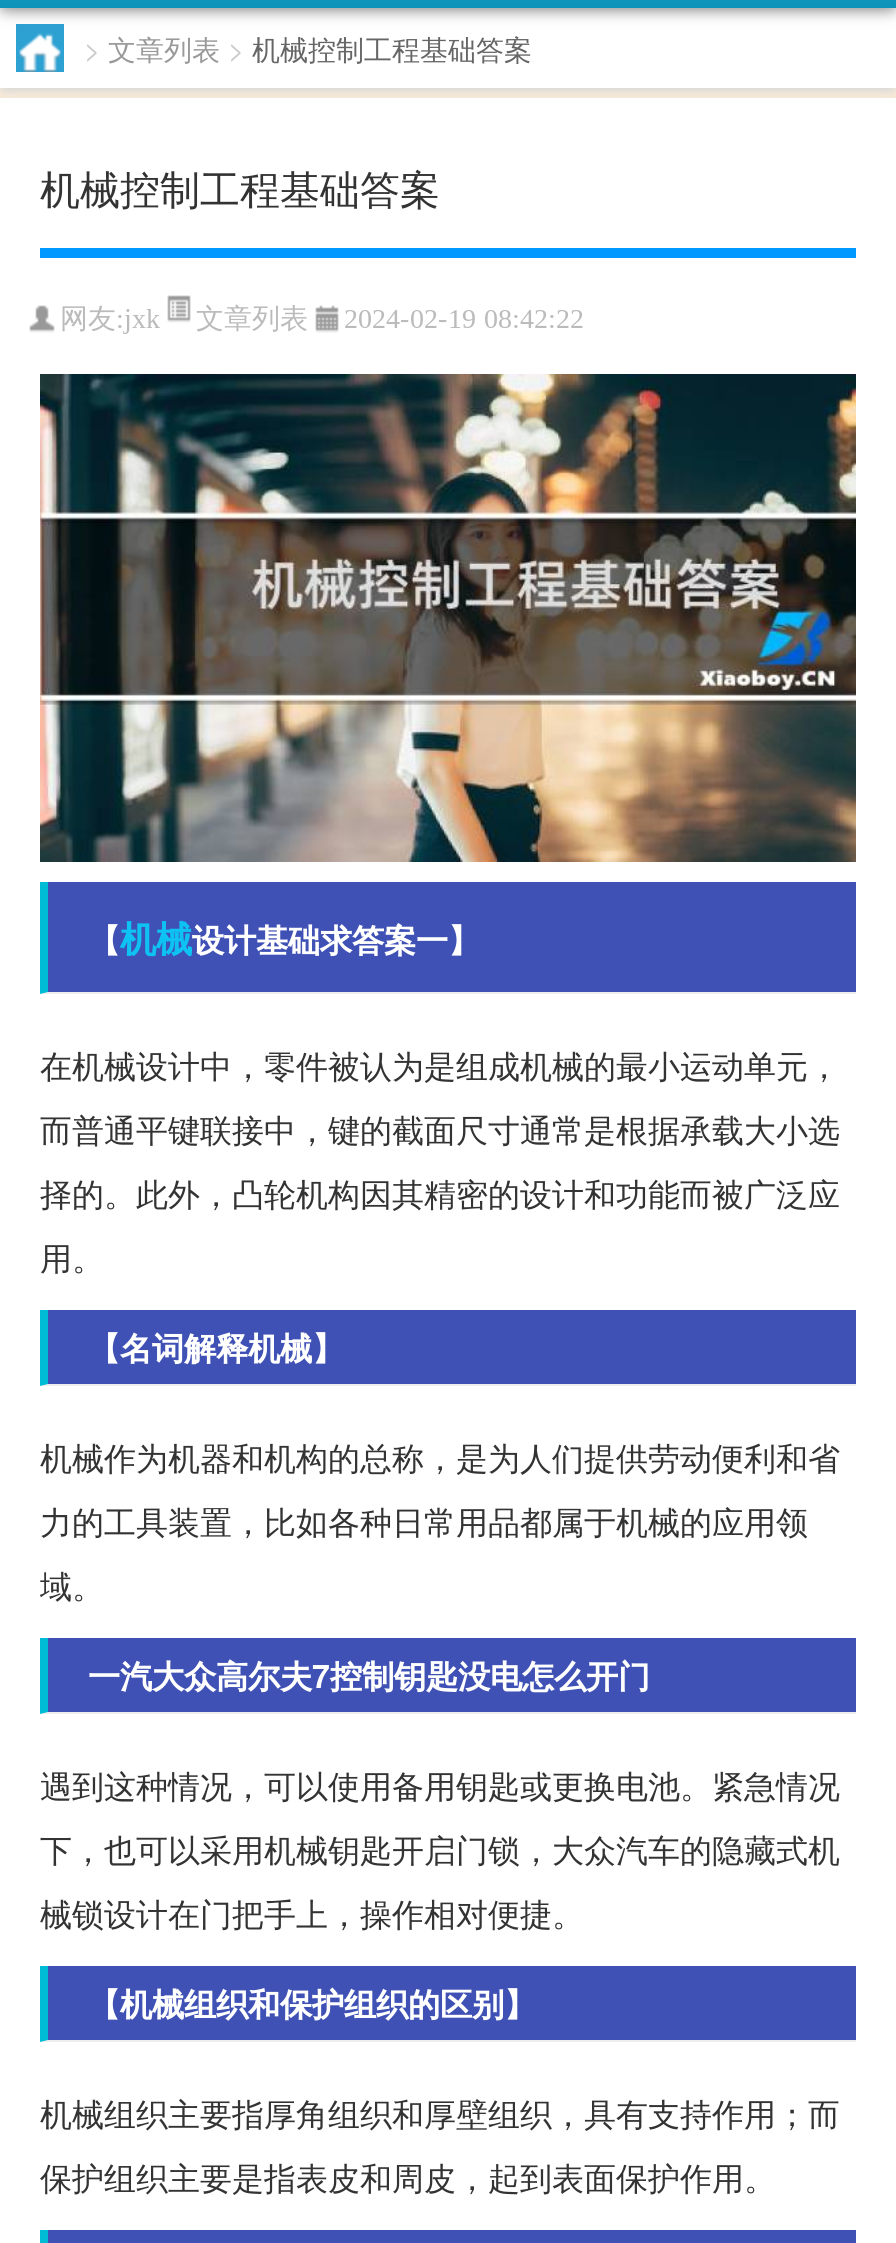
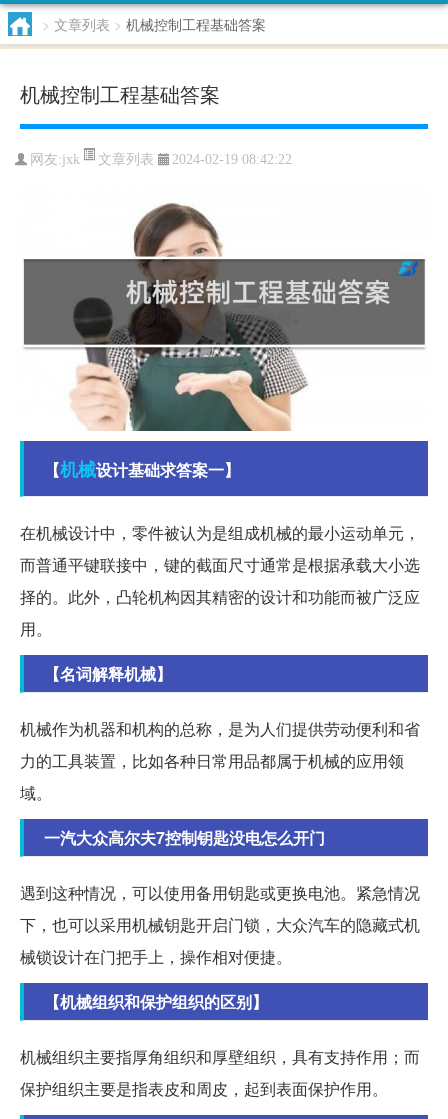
- [image]
+ [image]
